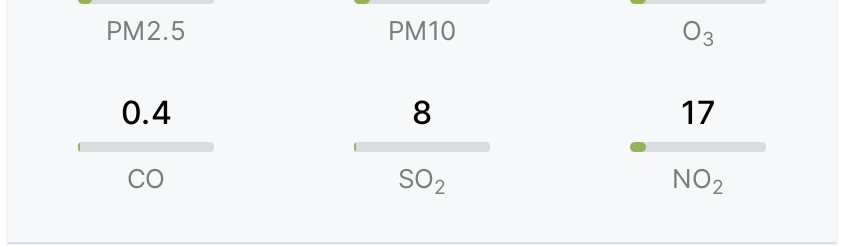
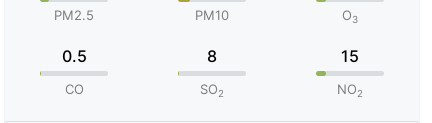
- 0.4
+ 0.5

- 17
+ 15
